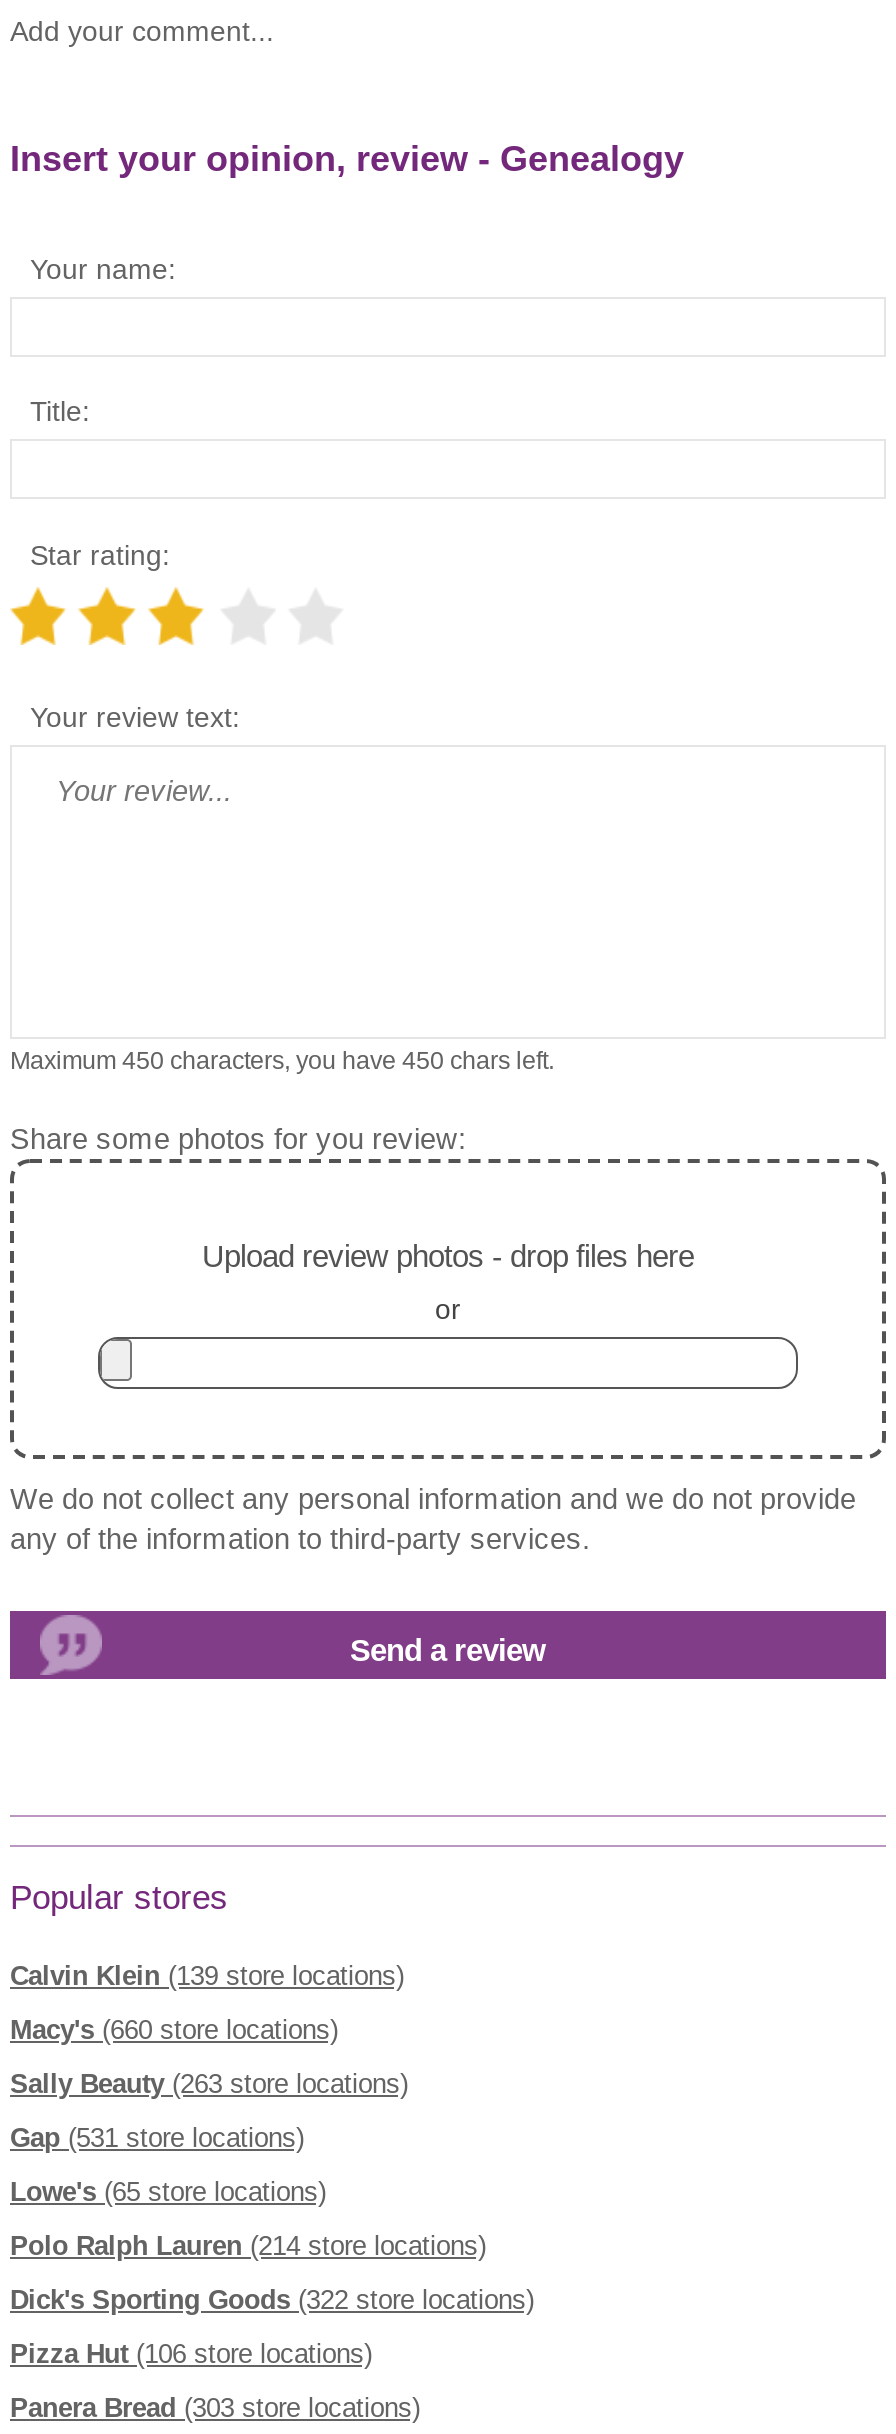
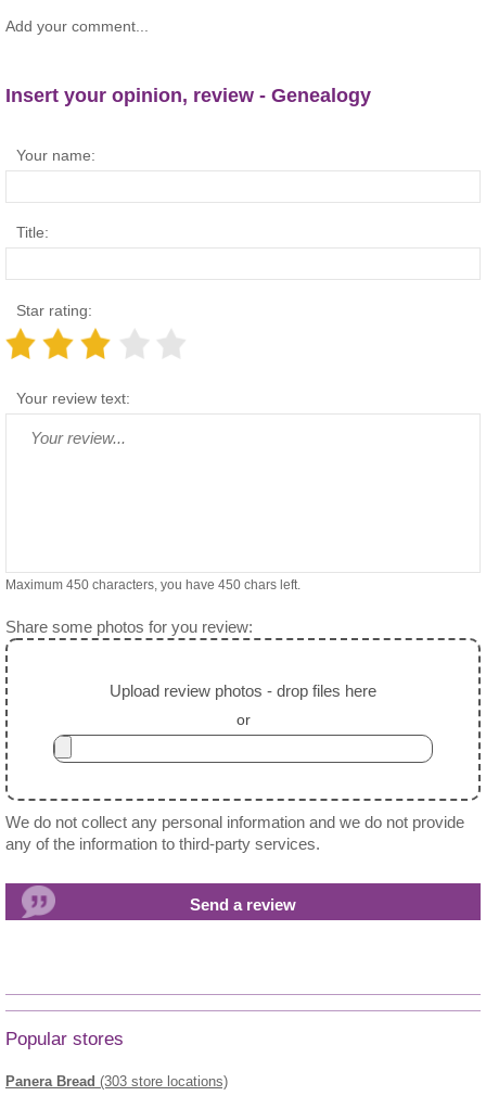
- Calvin Klein (139 store locations)
- Macy's (660 store locations)
- Sally Beauty (263 store locations)
- Gap (531 store locations)
- Lowe's (65 store locations)
- Polo Ralph Lauren (214 store locations)
- Dick's Sporting Goods (322 store locations)
- Pizza Hut (106 store locations)
